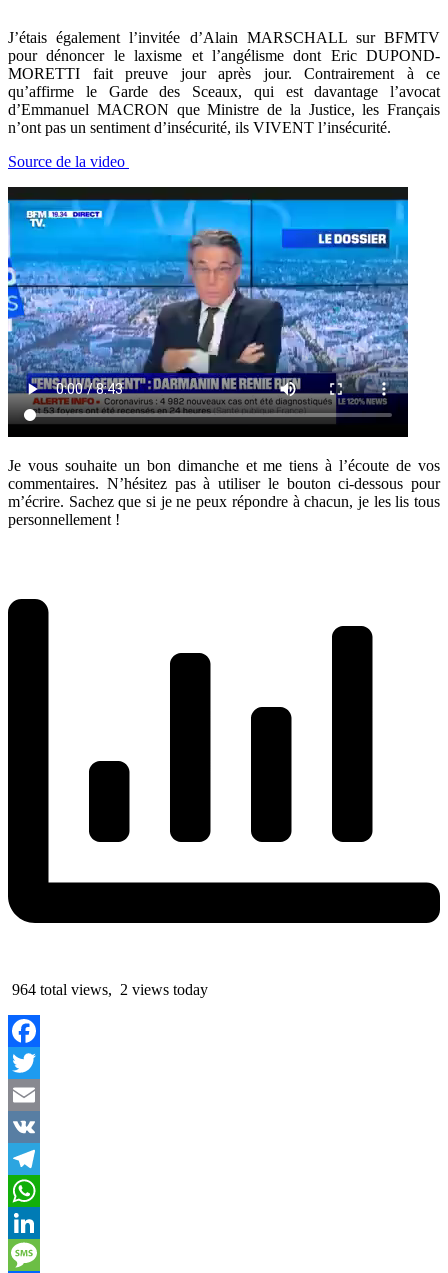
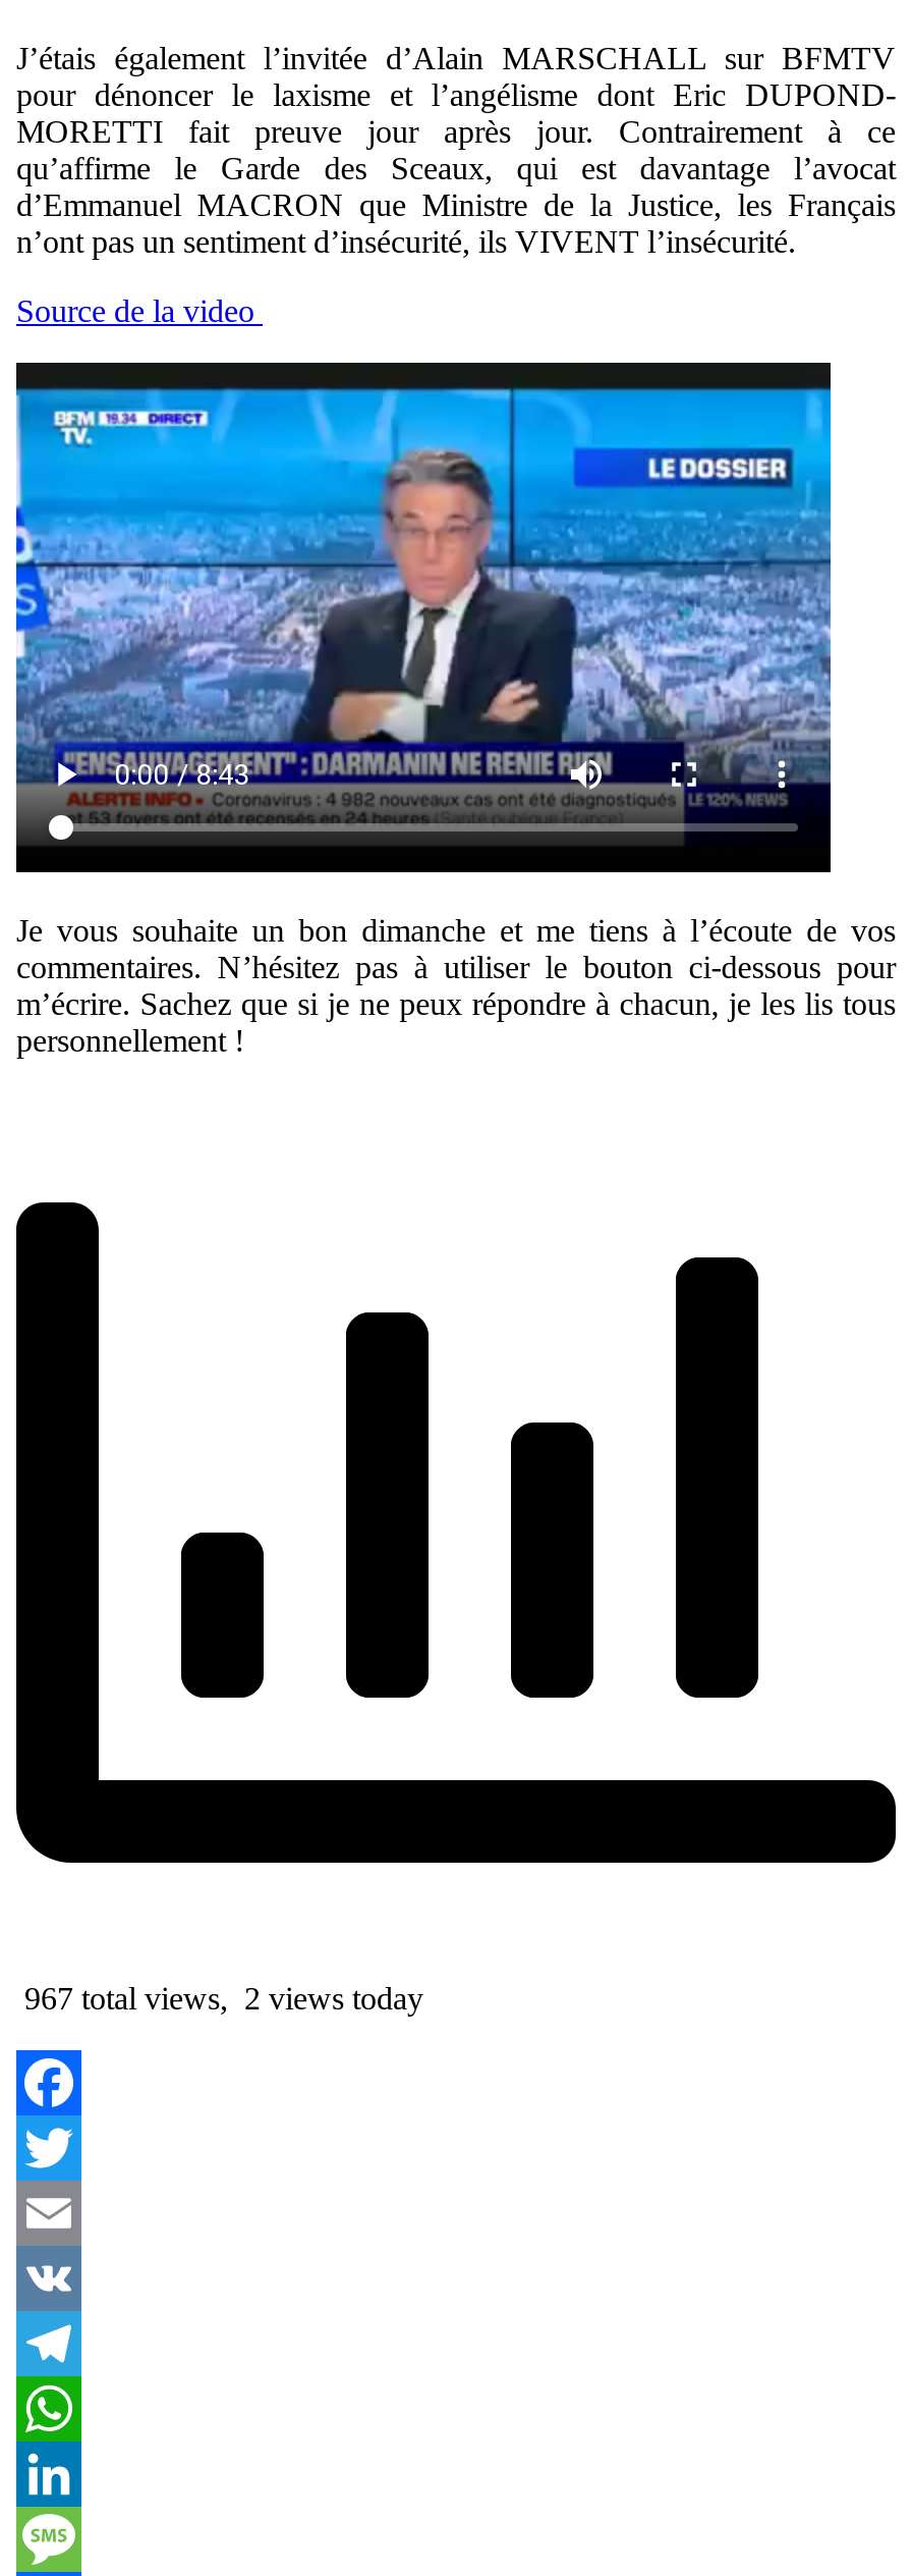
- 964 total views, 2 views today
+ 967 total views, 2 views today
